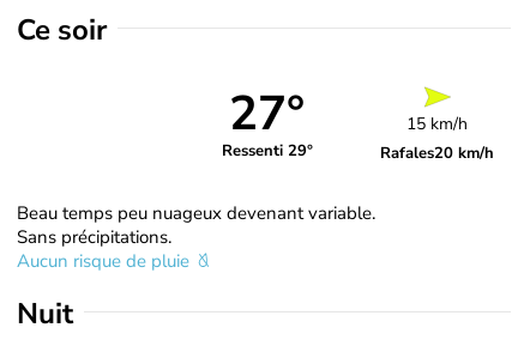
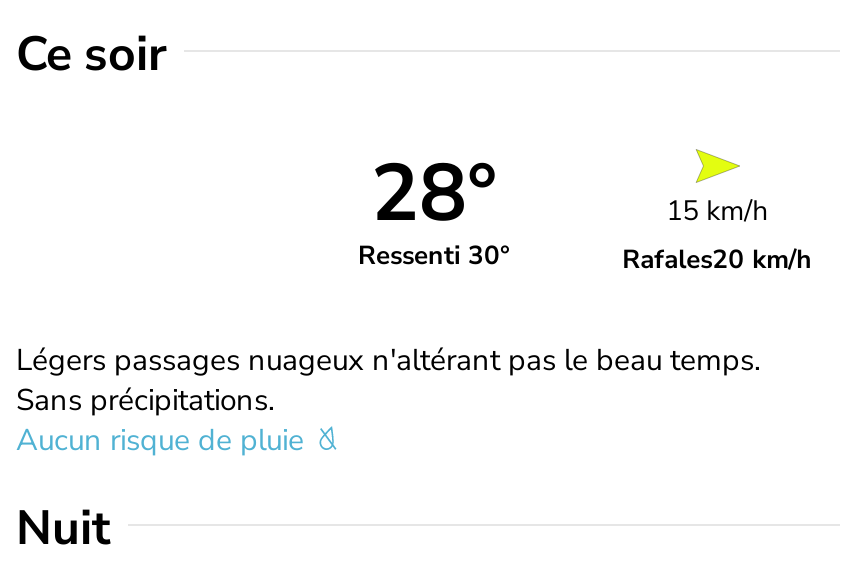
- 27°
+ 28°

- Ressenti 29°
+ Ressenti 30°

- Beau temps peu nuageux devenant variable.
+ Légers passages nuageux n'altérant pas le beau temps.
